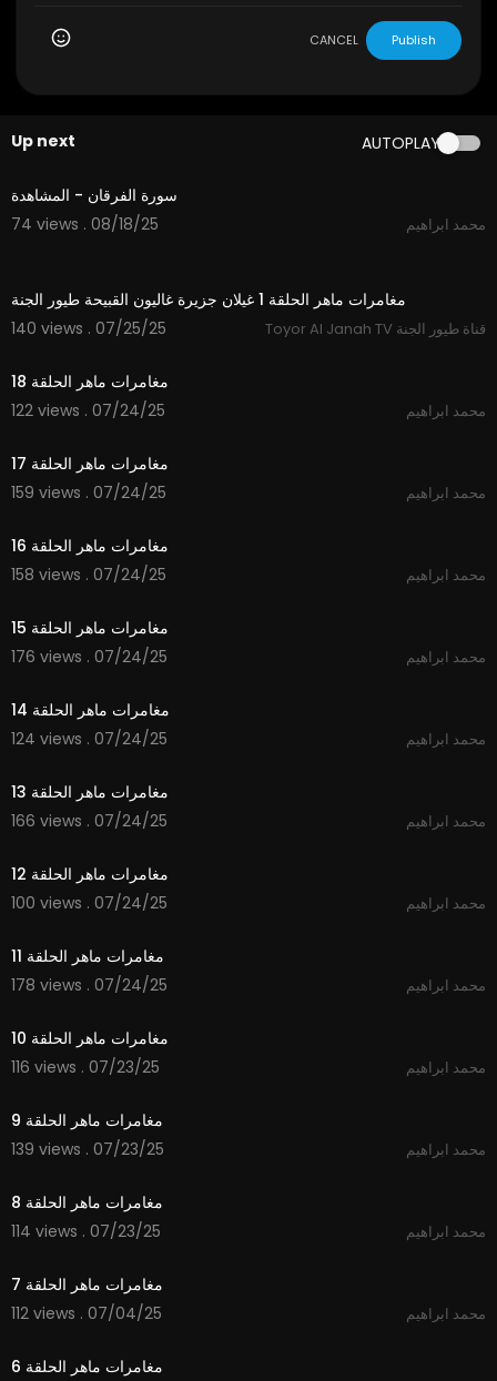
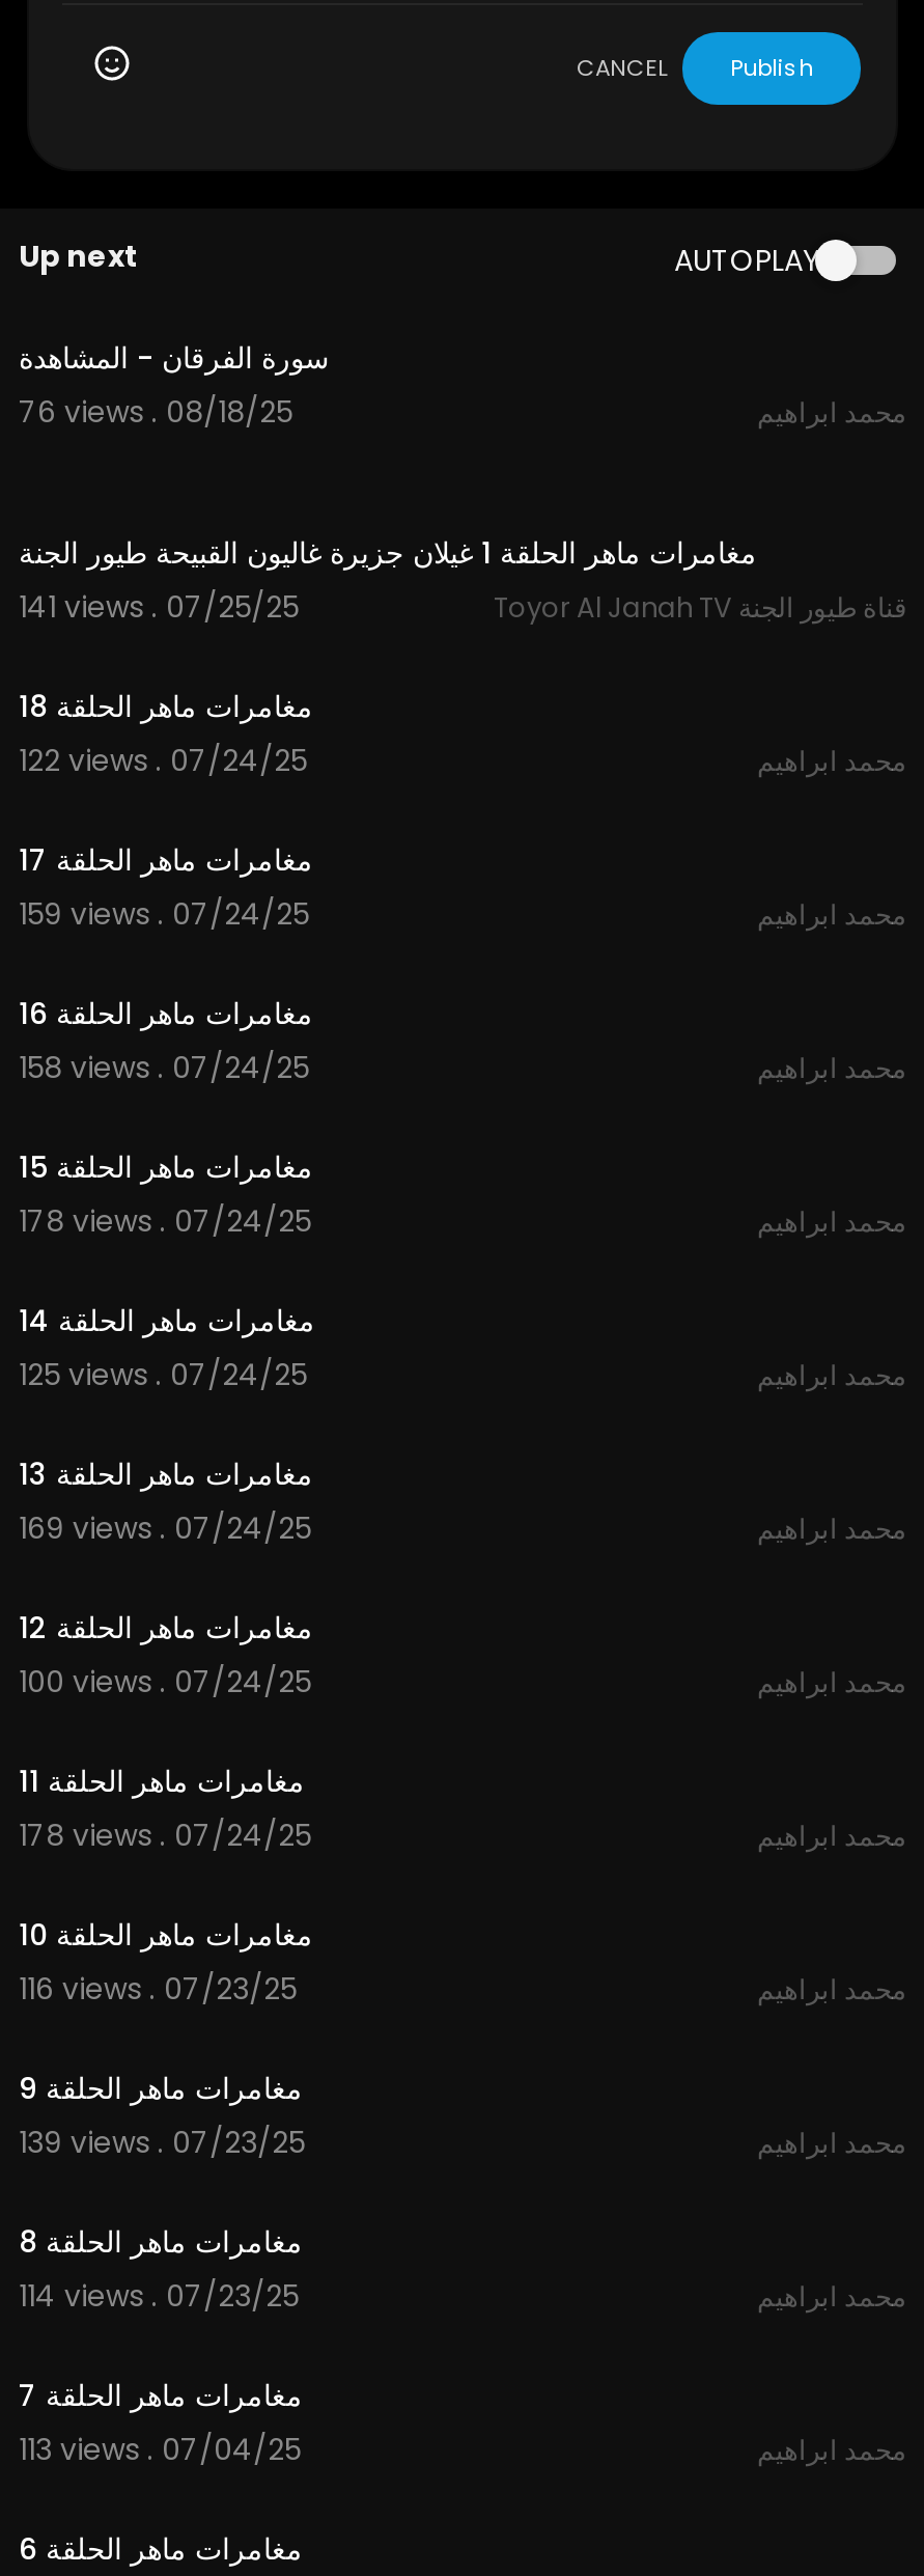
- 74 views . 08/18/25
+ 76 views . 08/18/25

- 140 views . 07/25/25
+ 141 views . 07/25/25

- 176 views . 07/24/25
+ 178 views . 07/24/25

- 124 views . 07/24/25
+ 125 views . 07/24/25

- 166 views . 07/24/25
+ 169 views . 07/24/25

- 112 views . 07/04/25
+ 113 views . 07/04/25
